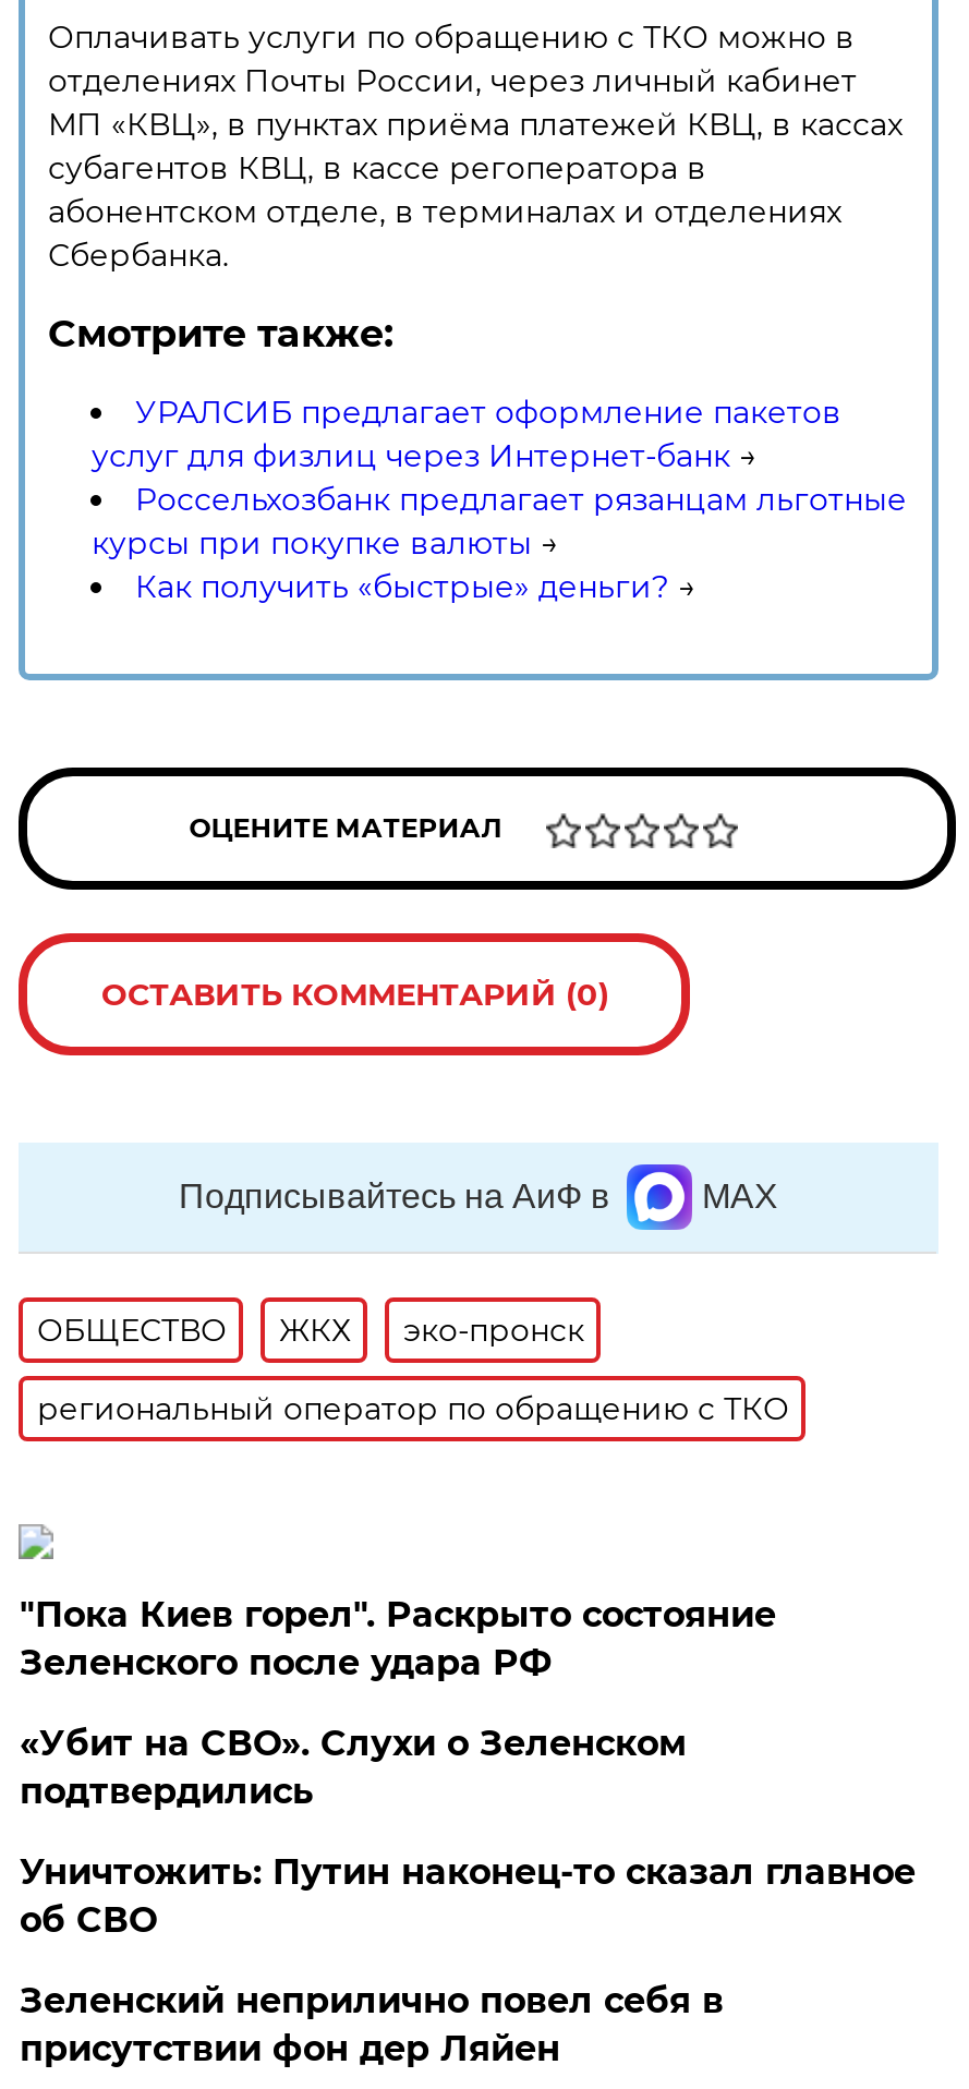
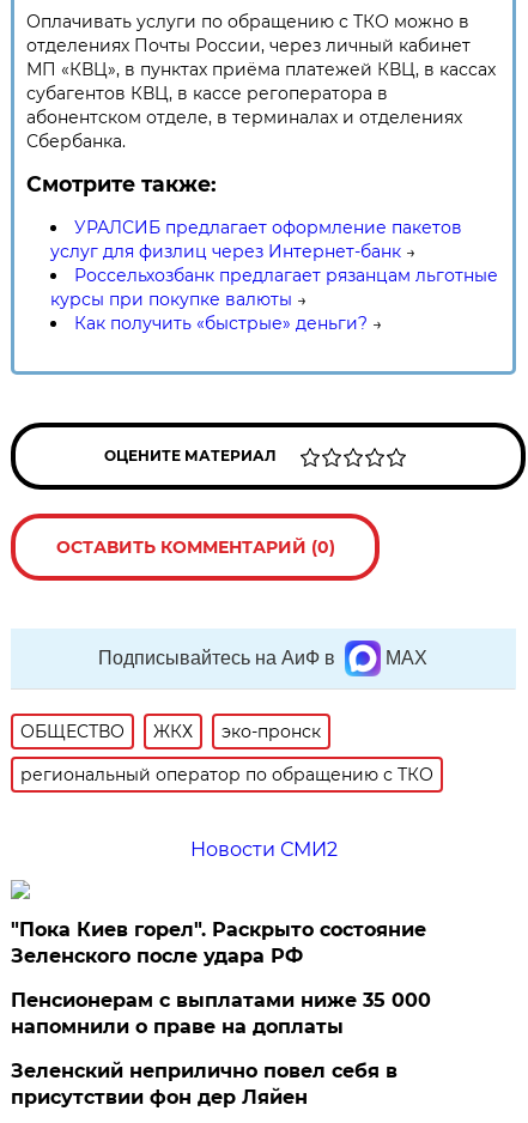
+ Новости СМИ2

moved down: "Пока Киев горел". Раскрыто состояние | Зеленского после удара РФ

- «Убит на СВО». Слухи о Зеленском
- подтвердились
- Уничтожить: Путин наконец-то сказал главное
- об СВО
+ Пенсионерам с выплатами ниже 35 000
+ напомнили о праве на доплаты
